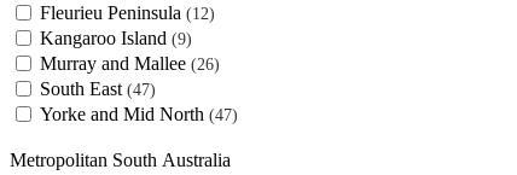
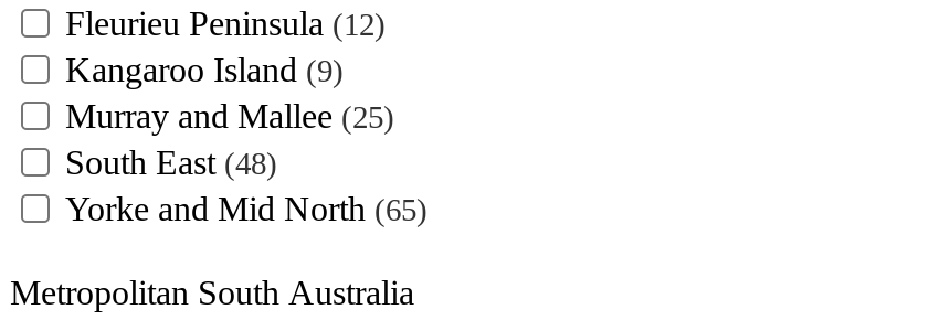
- Murray and Mallee 26
+ Murray and Mallee 25

- South East 47
+ South East 48

- Yorke and Mid North 47
+ Yorke and Mid North 65
